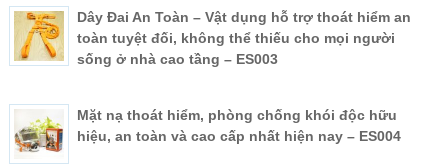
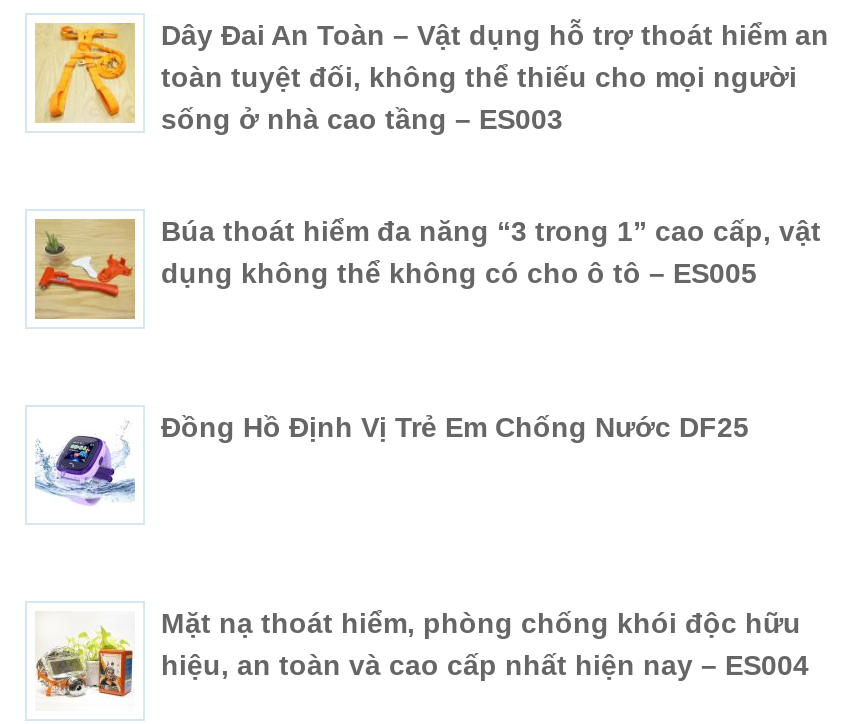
+ [image]
+ Búa thoát hiểm đa năng “3 trong 1” cao cấp, vật
+ dụng không thể không có cho ô tô – ES005

+ [image]
+ Đồng Hồ Định Vị Trẻ Em Chống Nước DF25
